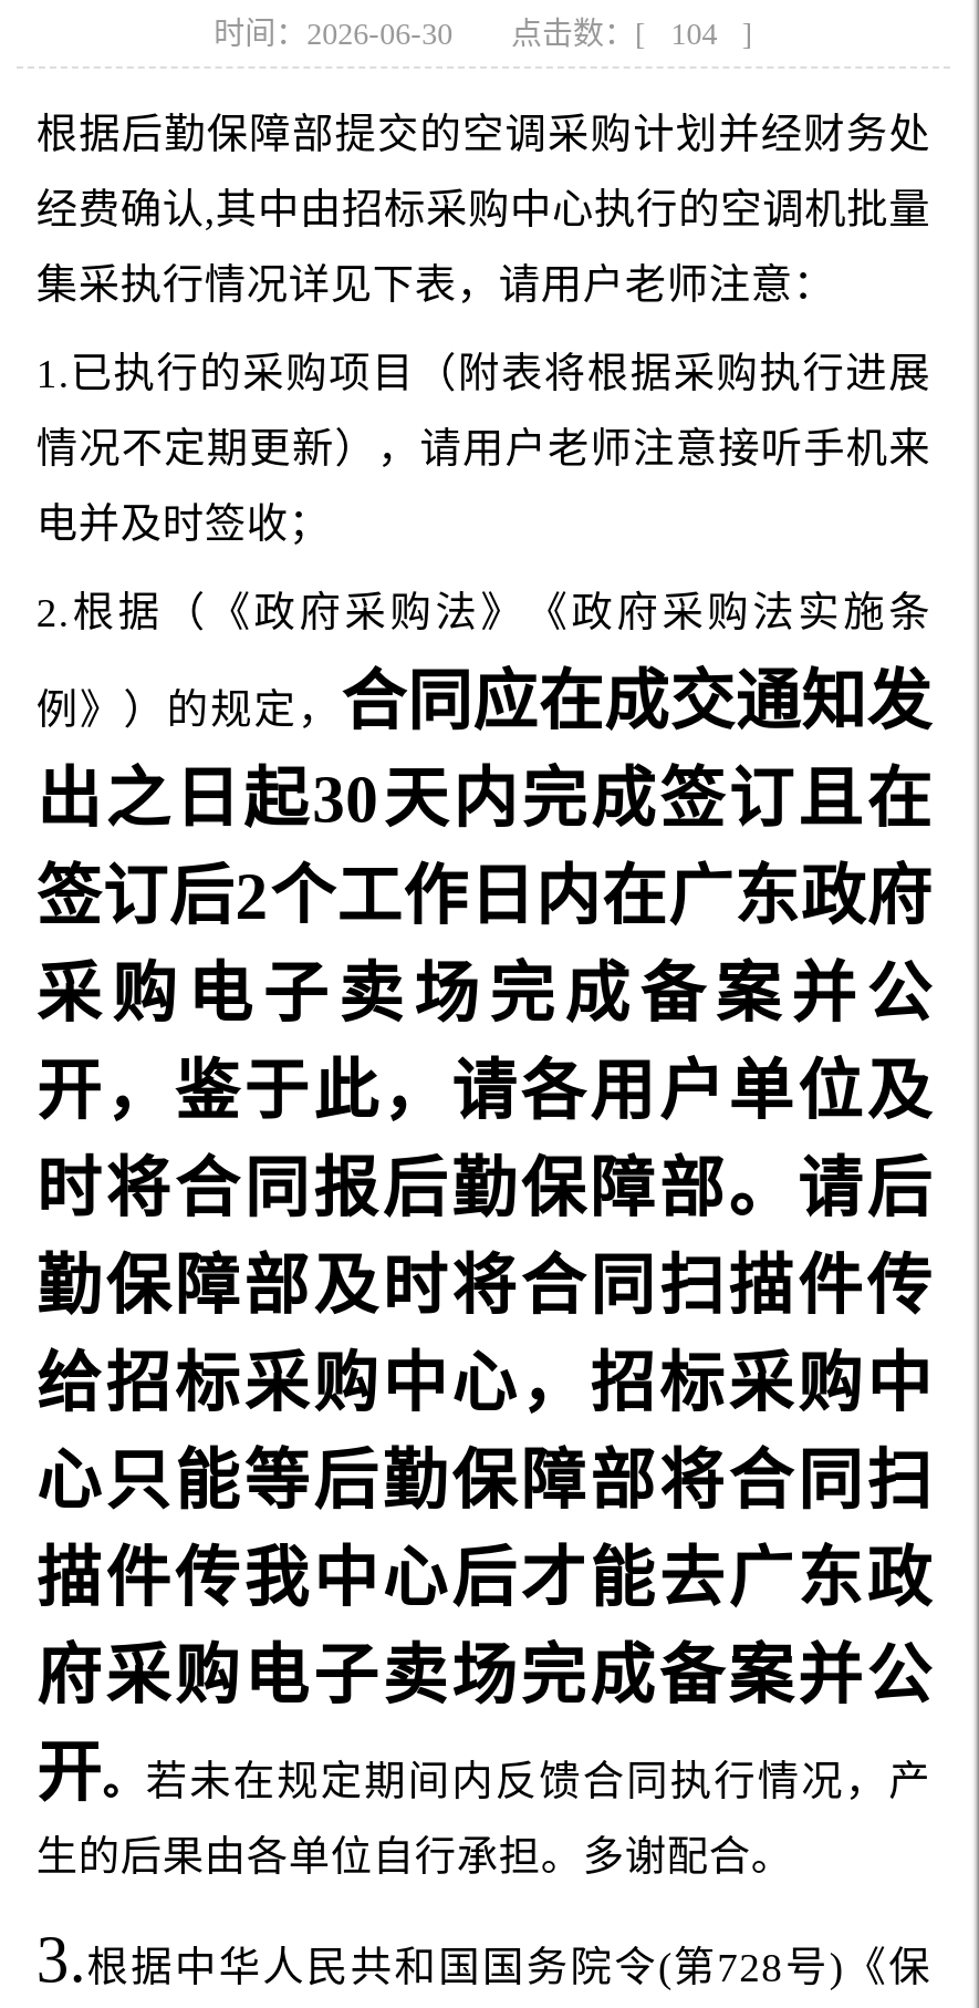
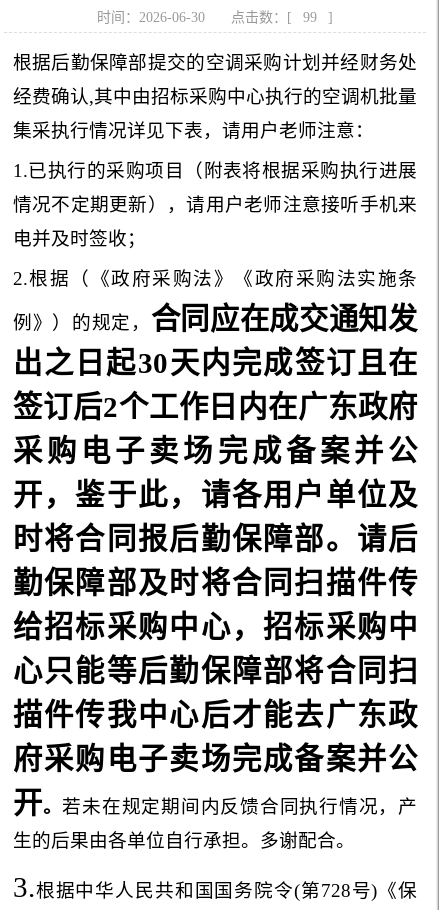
- 104
+ 99
